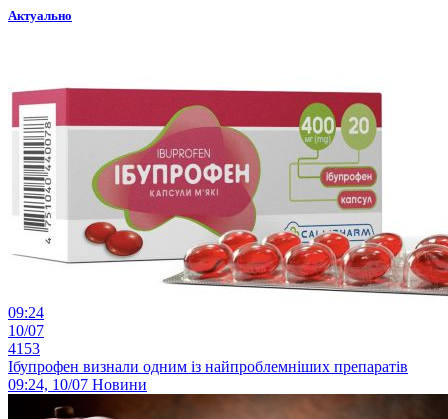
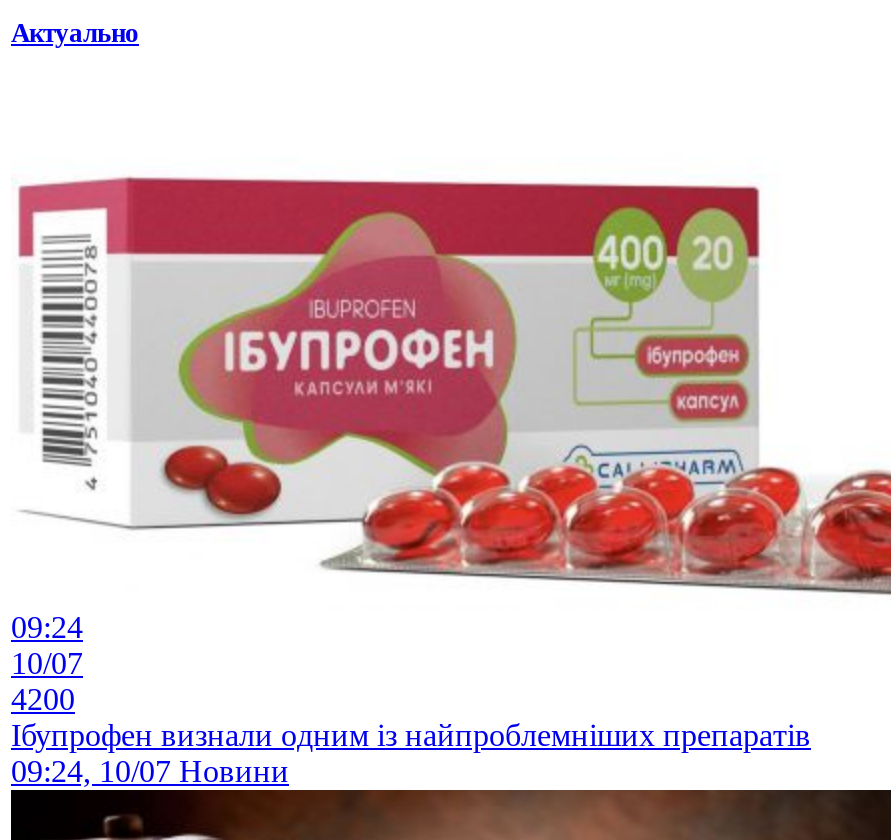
- 4153
+ 4200
